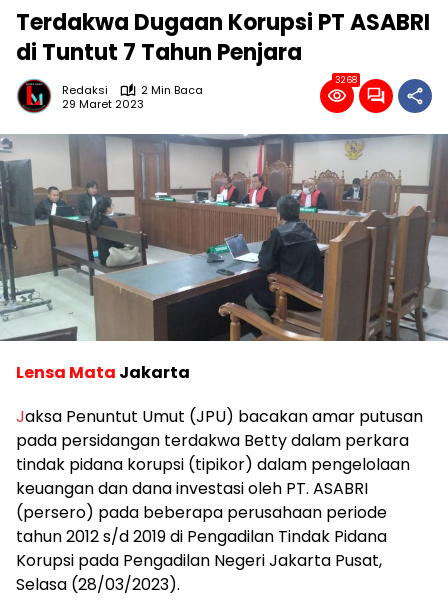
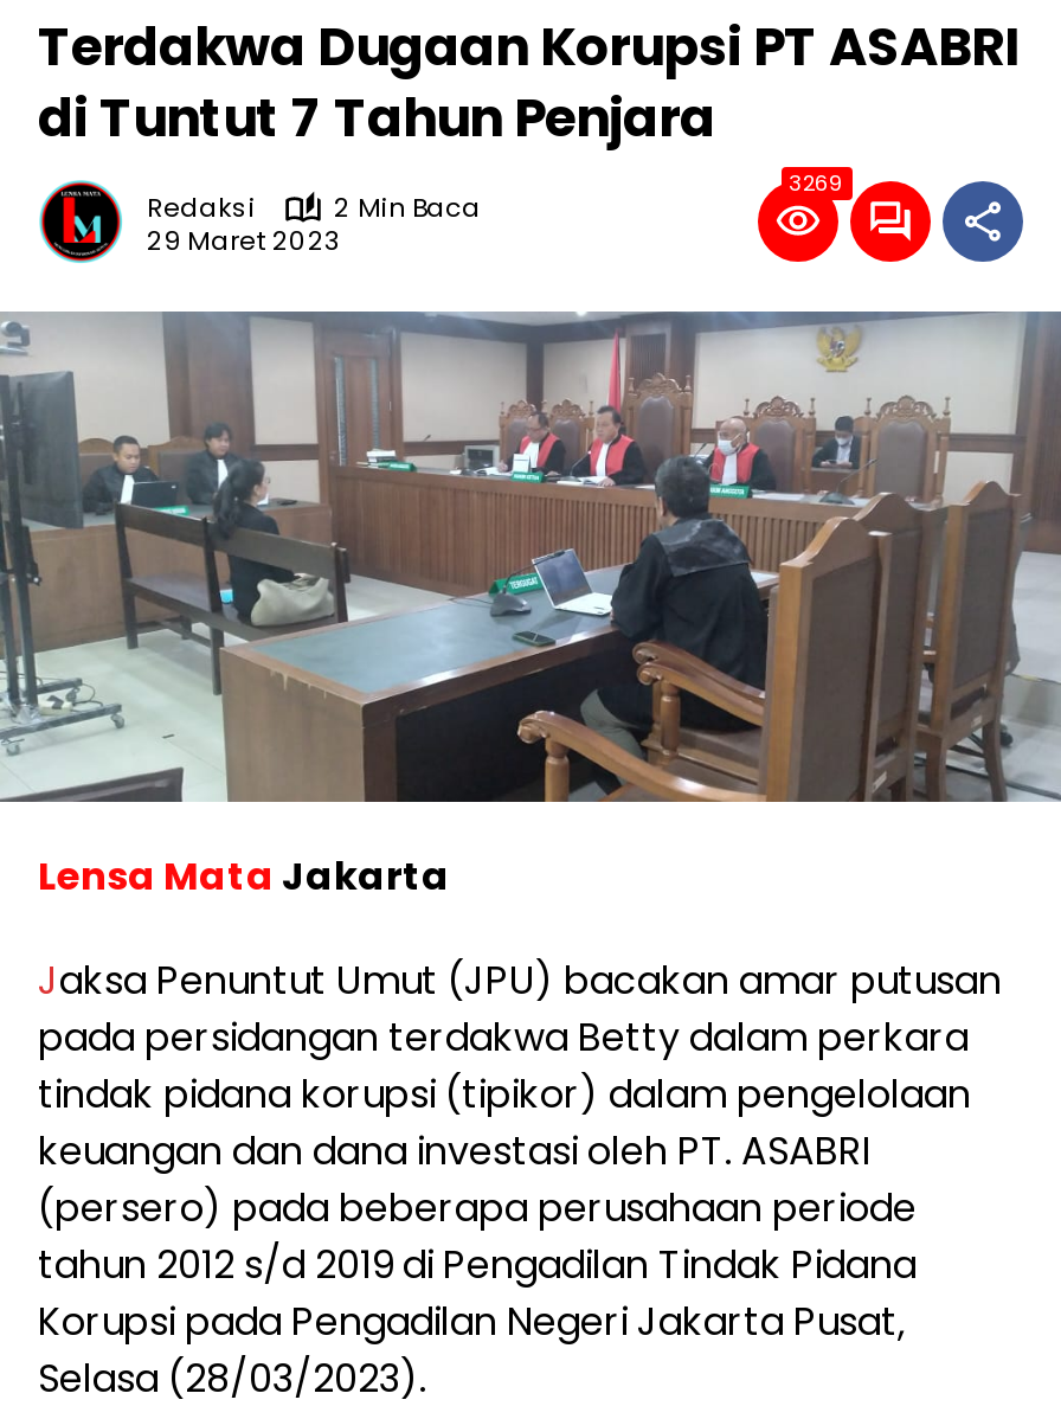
- 3268
+ 3269
